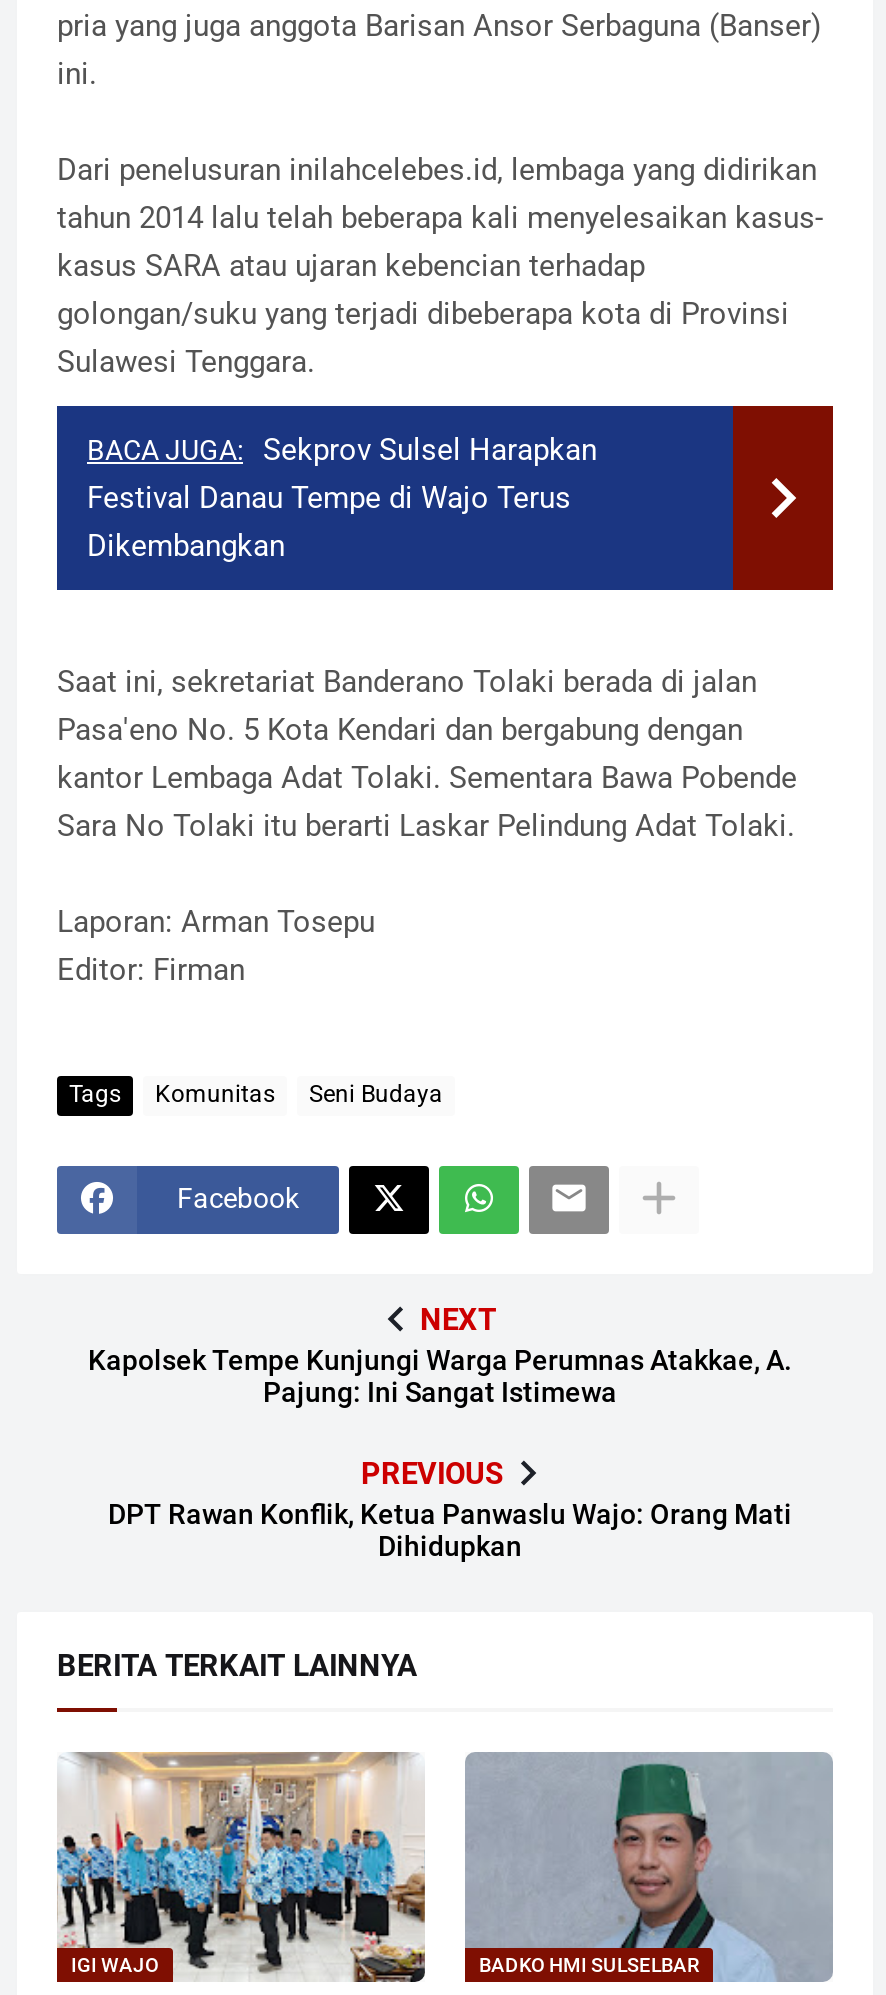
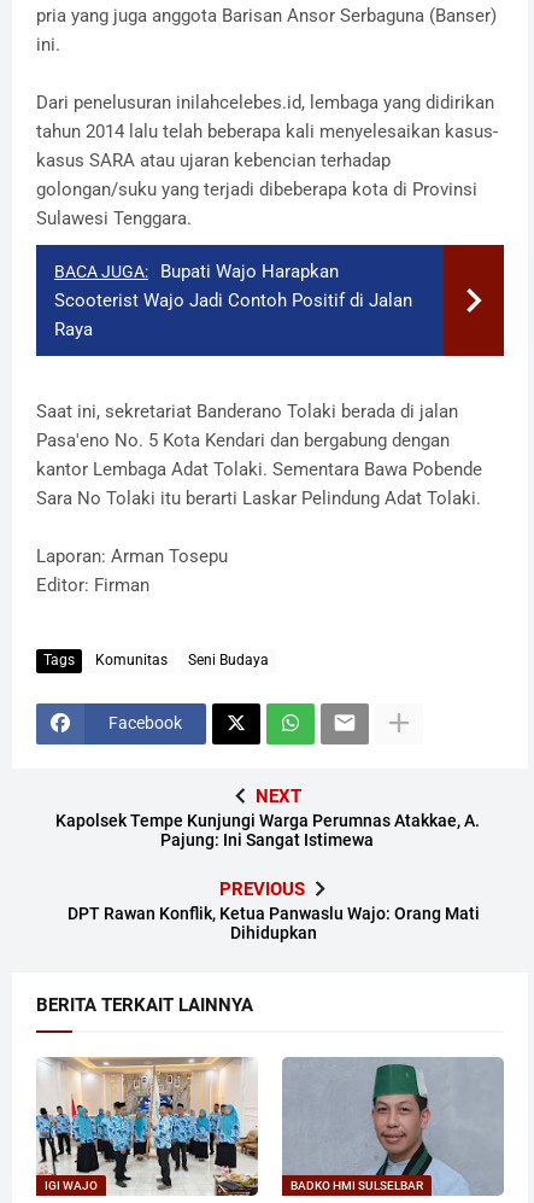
- Sekprov Sulsel Harapkan
- Festival Danau Tempe di Wajo Terus
- Dikembangkan
+ Bupati Wajo Harapkan
+ Scooterist Wajo Jadi Contoh Positif di Jalan
+ Raya
